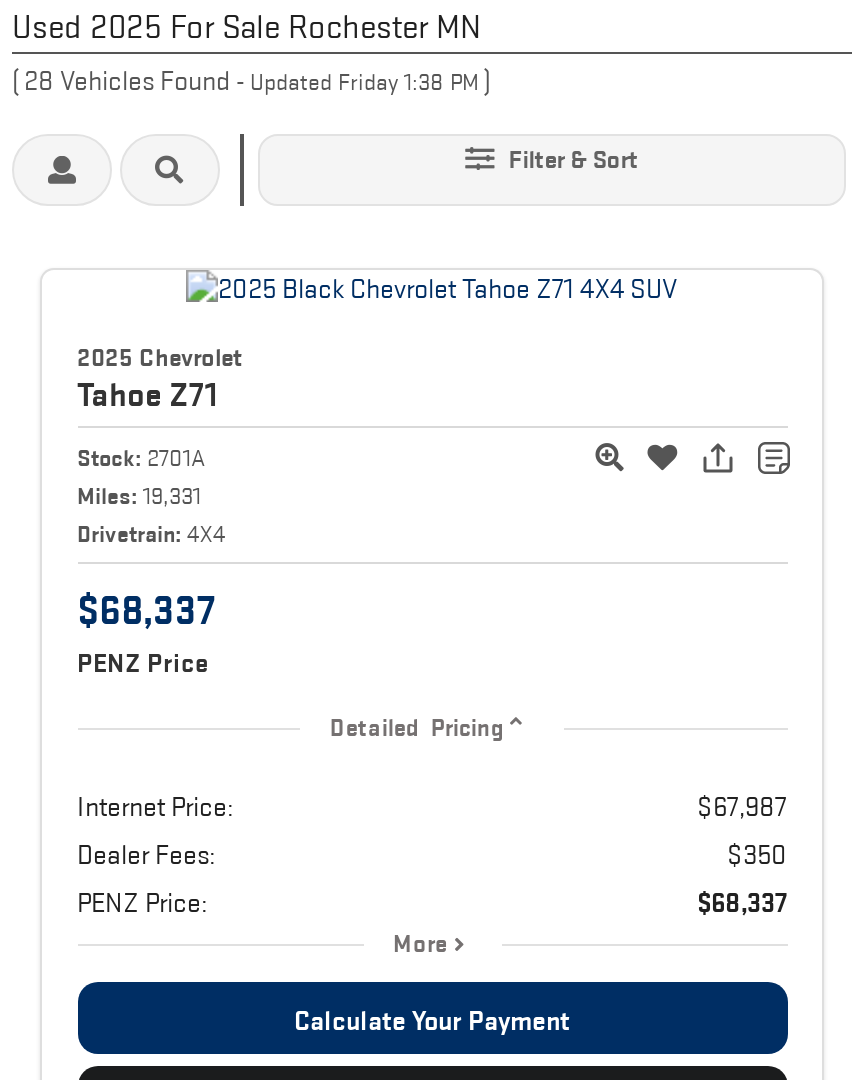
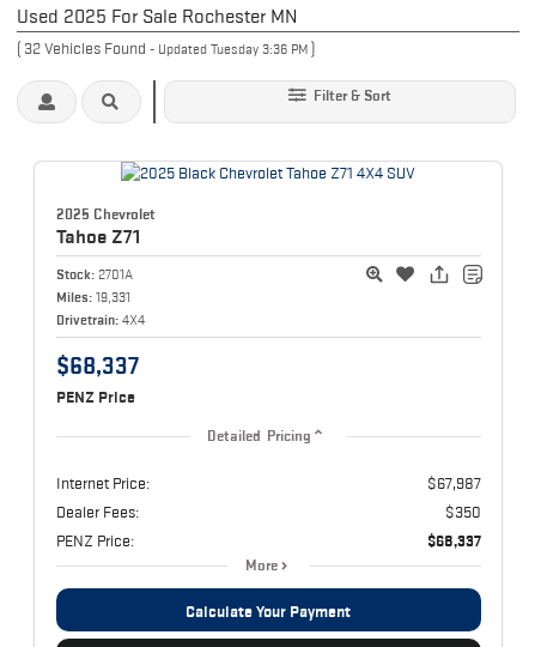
- (28 Vehicles Found - Updated Friday 1:38 PM)
+ (32 Vehicles Found - Updated Tuesday 3:36 PM)
